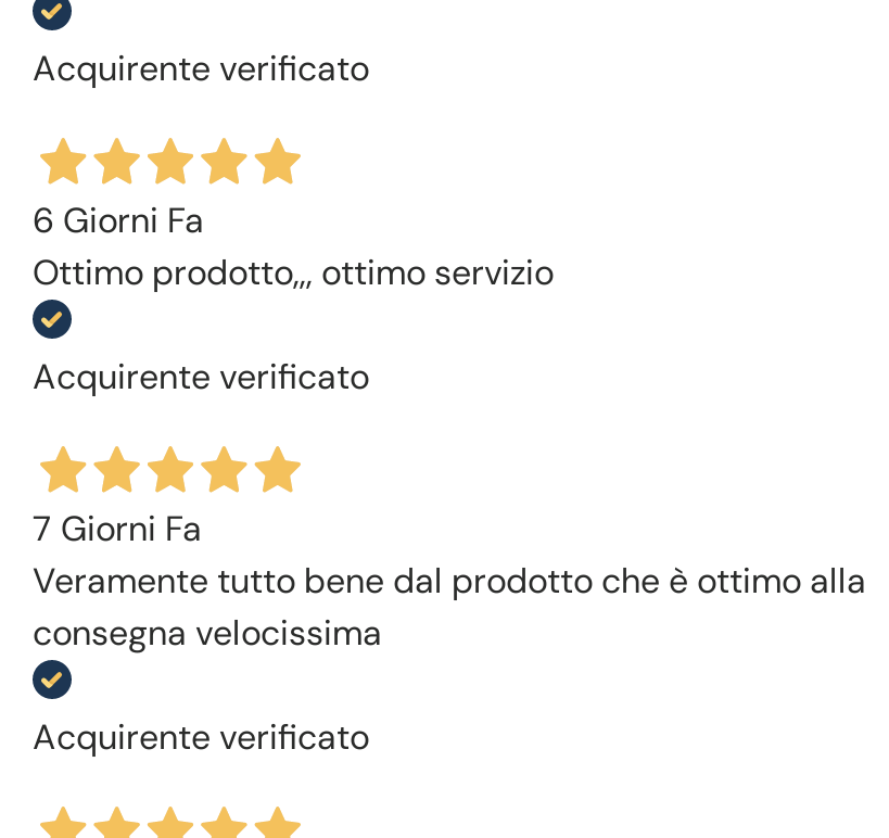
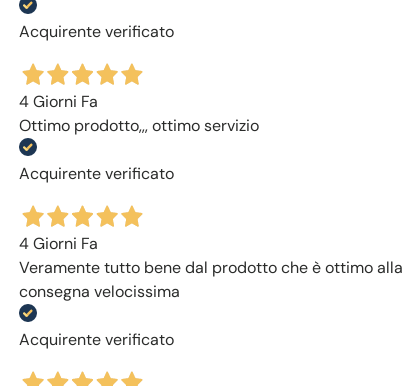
- 6 Giorni Fa
+ 4 Giorni Fa

- 7 Giorni Fa
+ 4 Giorni Fa
